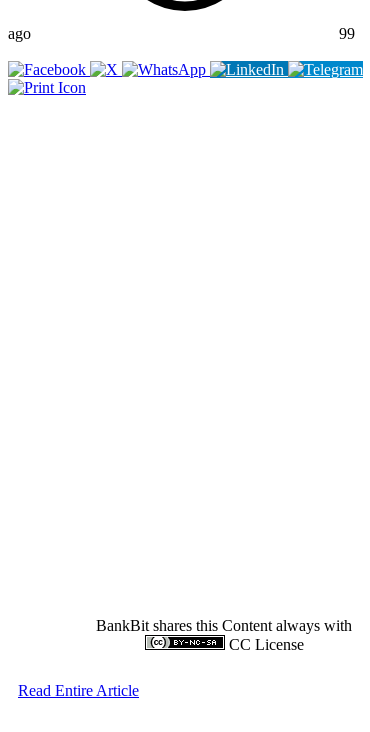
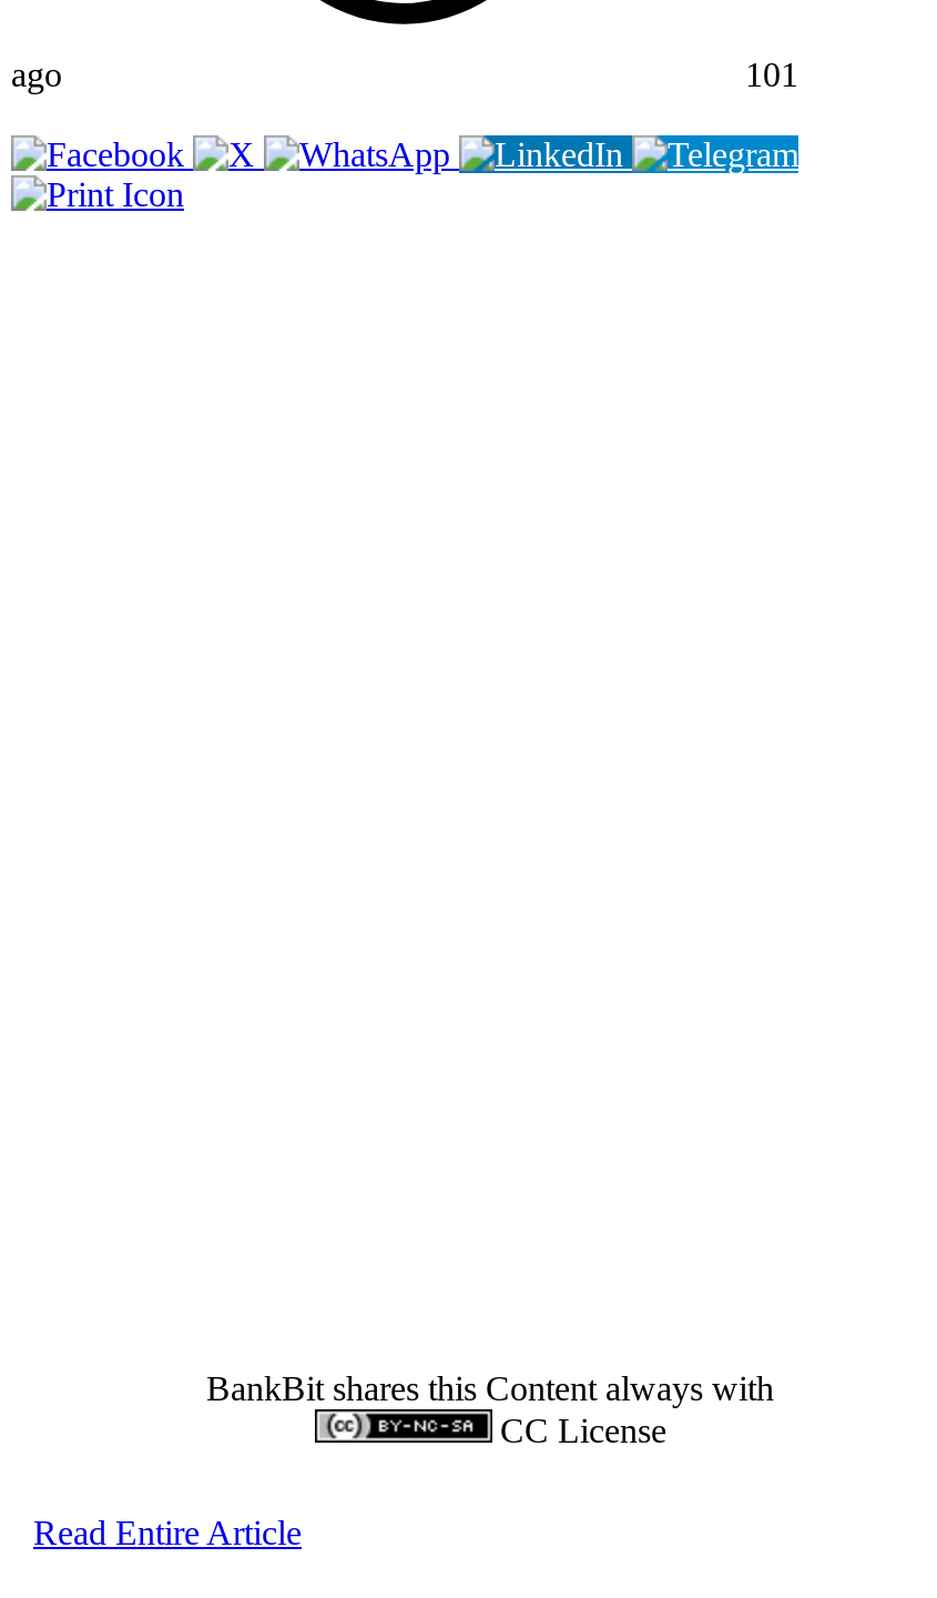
- 99
+ 101
